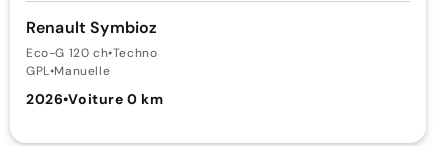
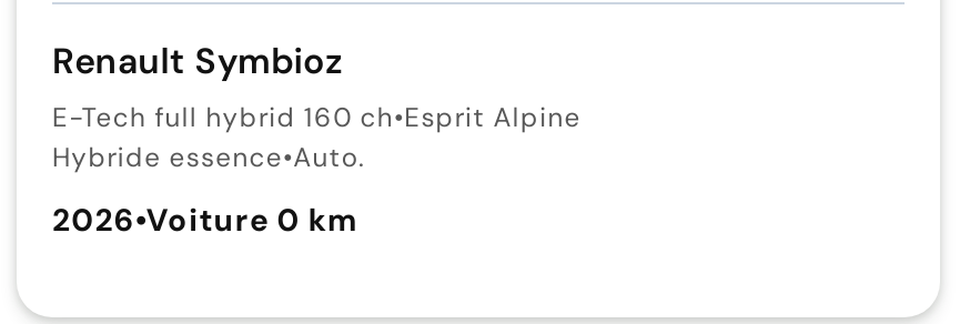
- Eco-G 120 ch•Techno
- GPL•Manuelle
+ E-Tech full hybrid 160 ch•Esprit Alpine
+ Hybride essence•Auto.
